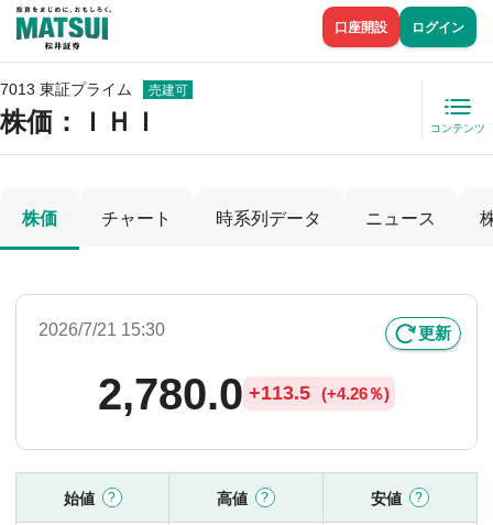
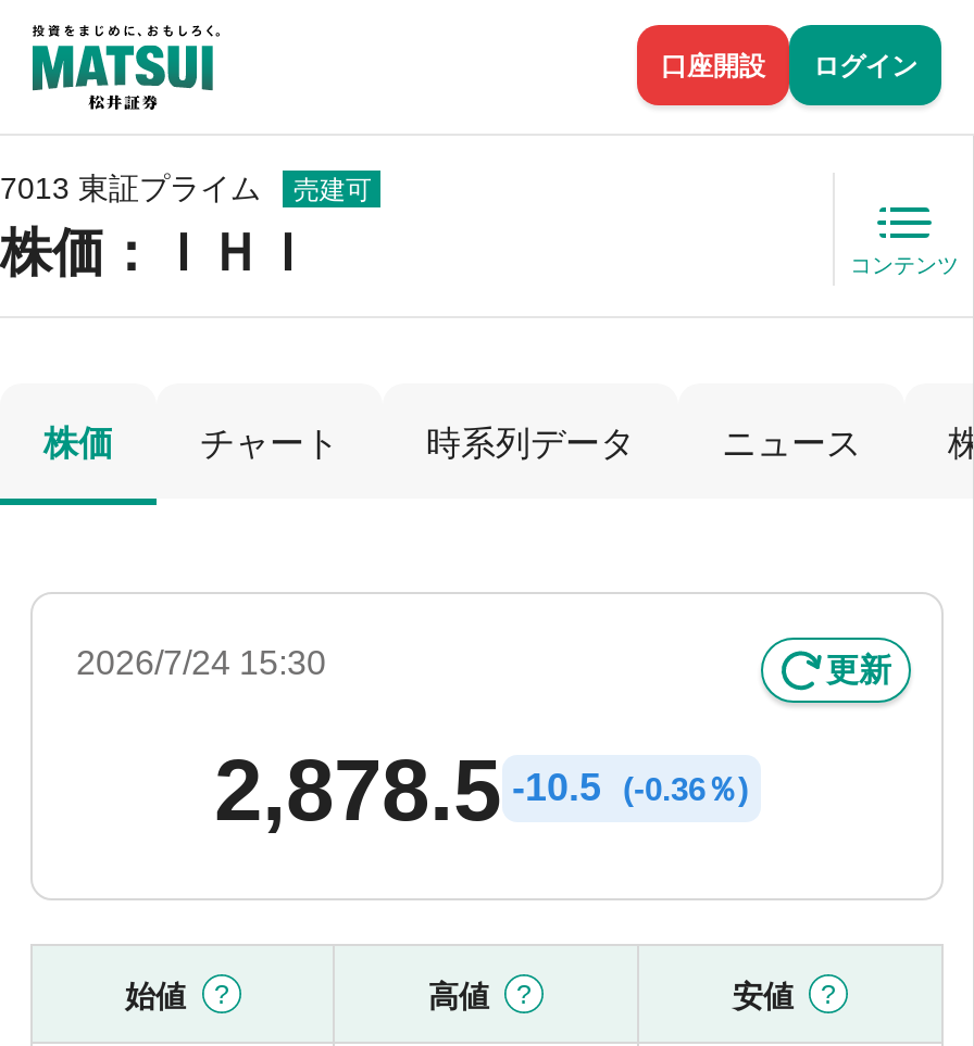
- 2026/7/21 15:30
+ 2026/7/24 15:30

- 2,780.0 +113.5 (+ 4.26％)
+ 2,878.5 -10.5 (- 0.36％)
